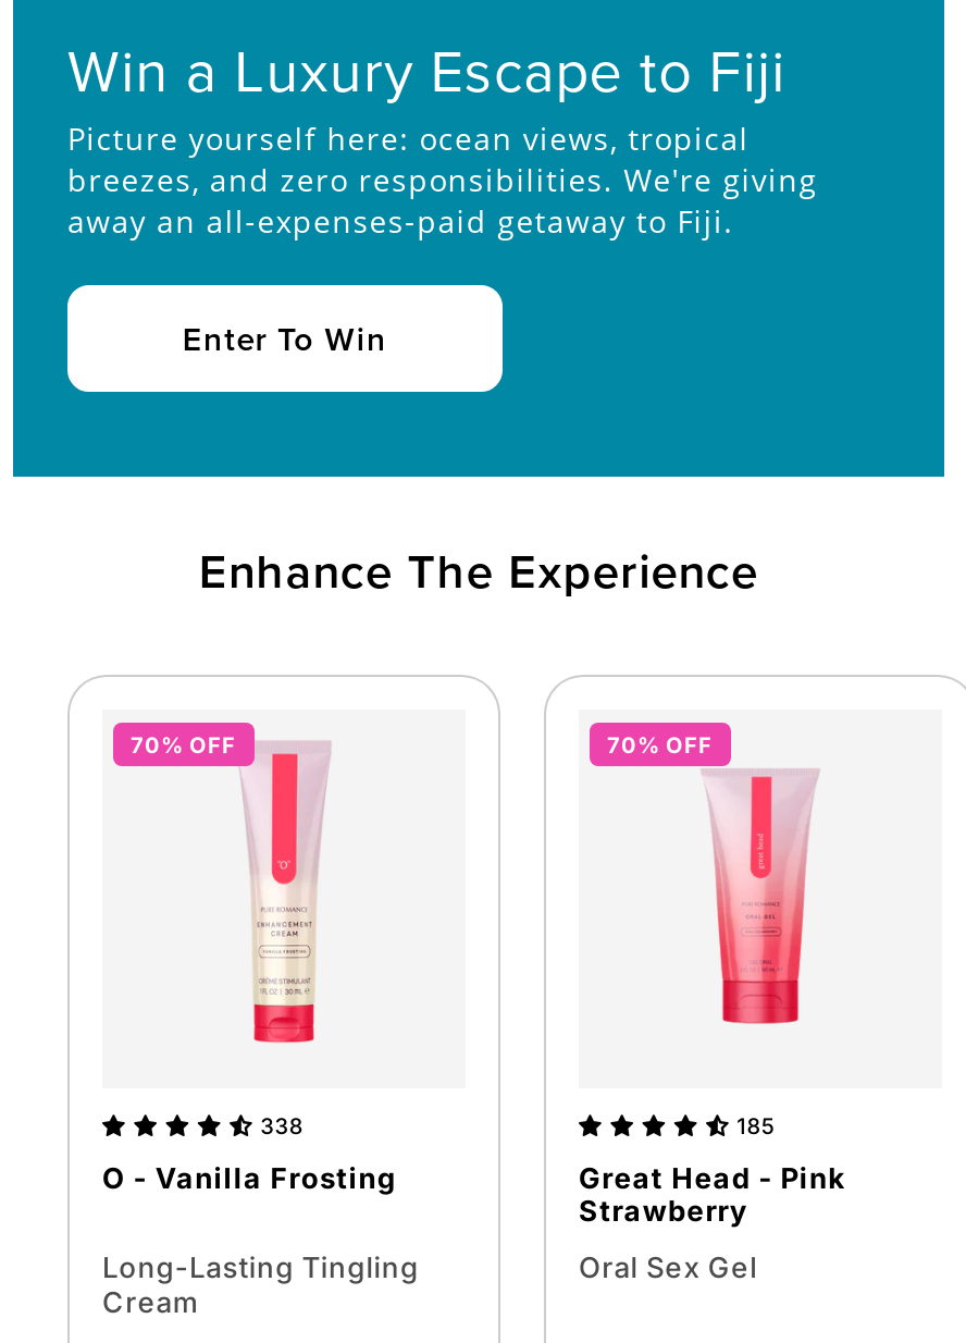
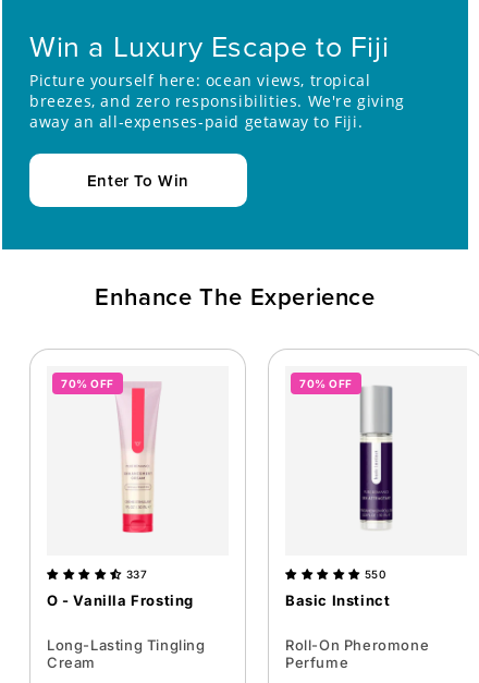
- [image]
+ [image]

- 338
+ 337

- 185
+ 550

- Great Head - Pink
- Strawberry
+ Basic Instinct

- Oral Sex Gel
+ Roll-On Pheromone
+ Perfume
